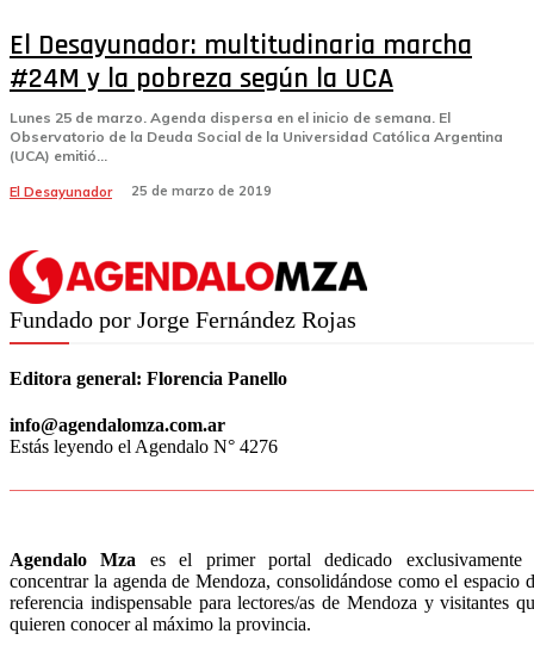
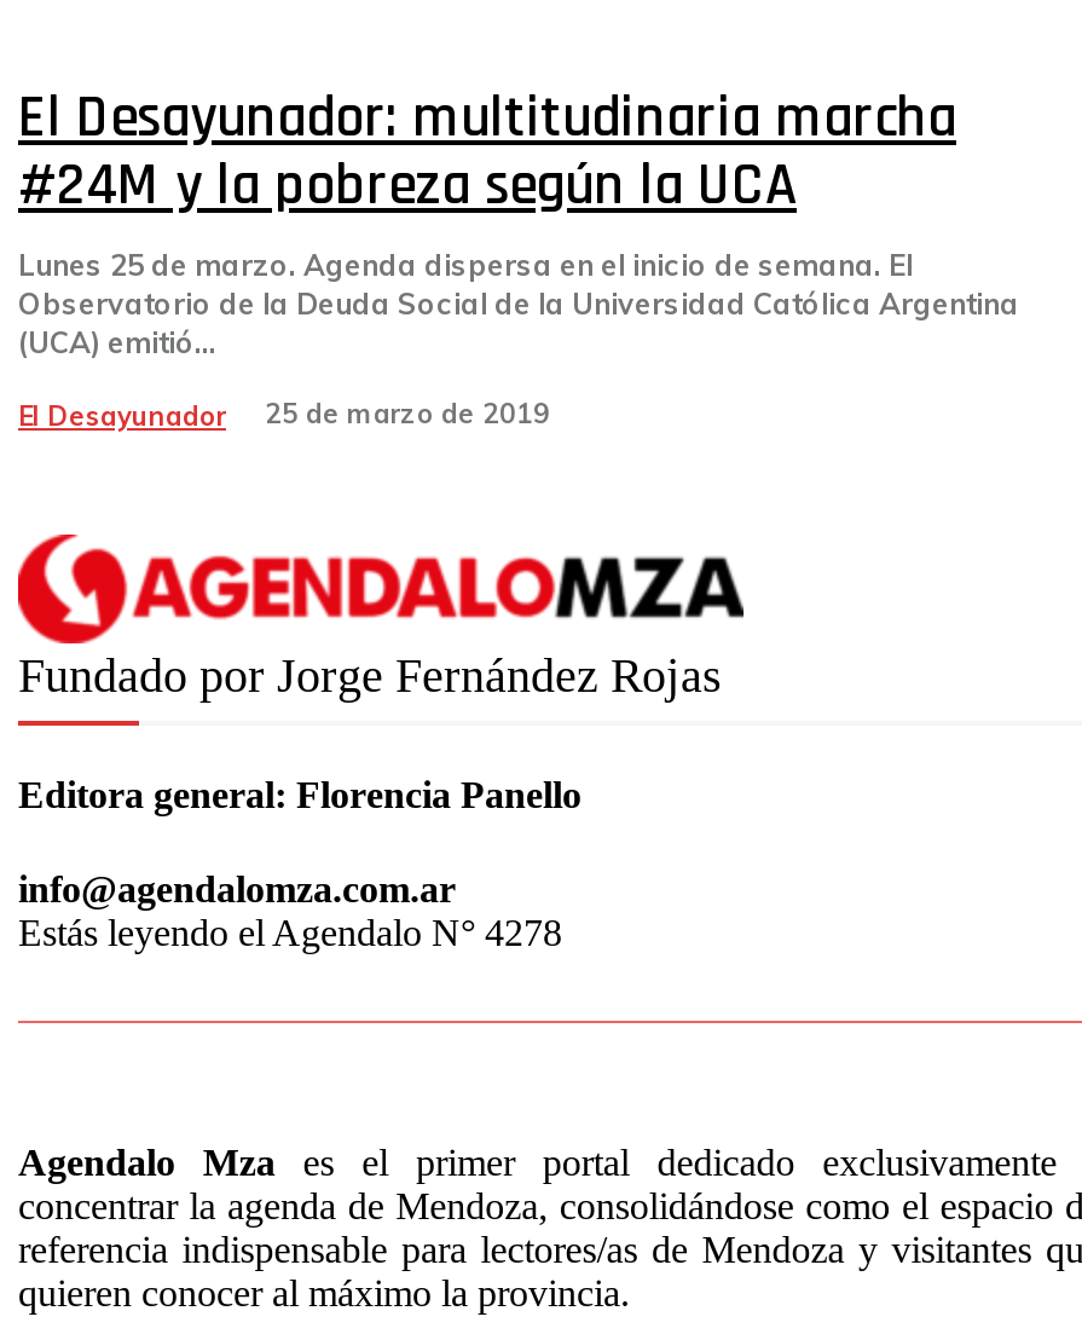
- Estás leyendo el Agendalo N° 4276
+ Estás leyendo el Agendalo N° 4278
